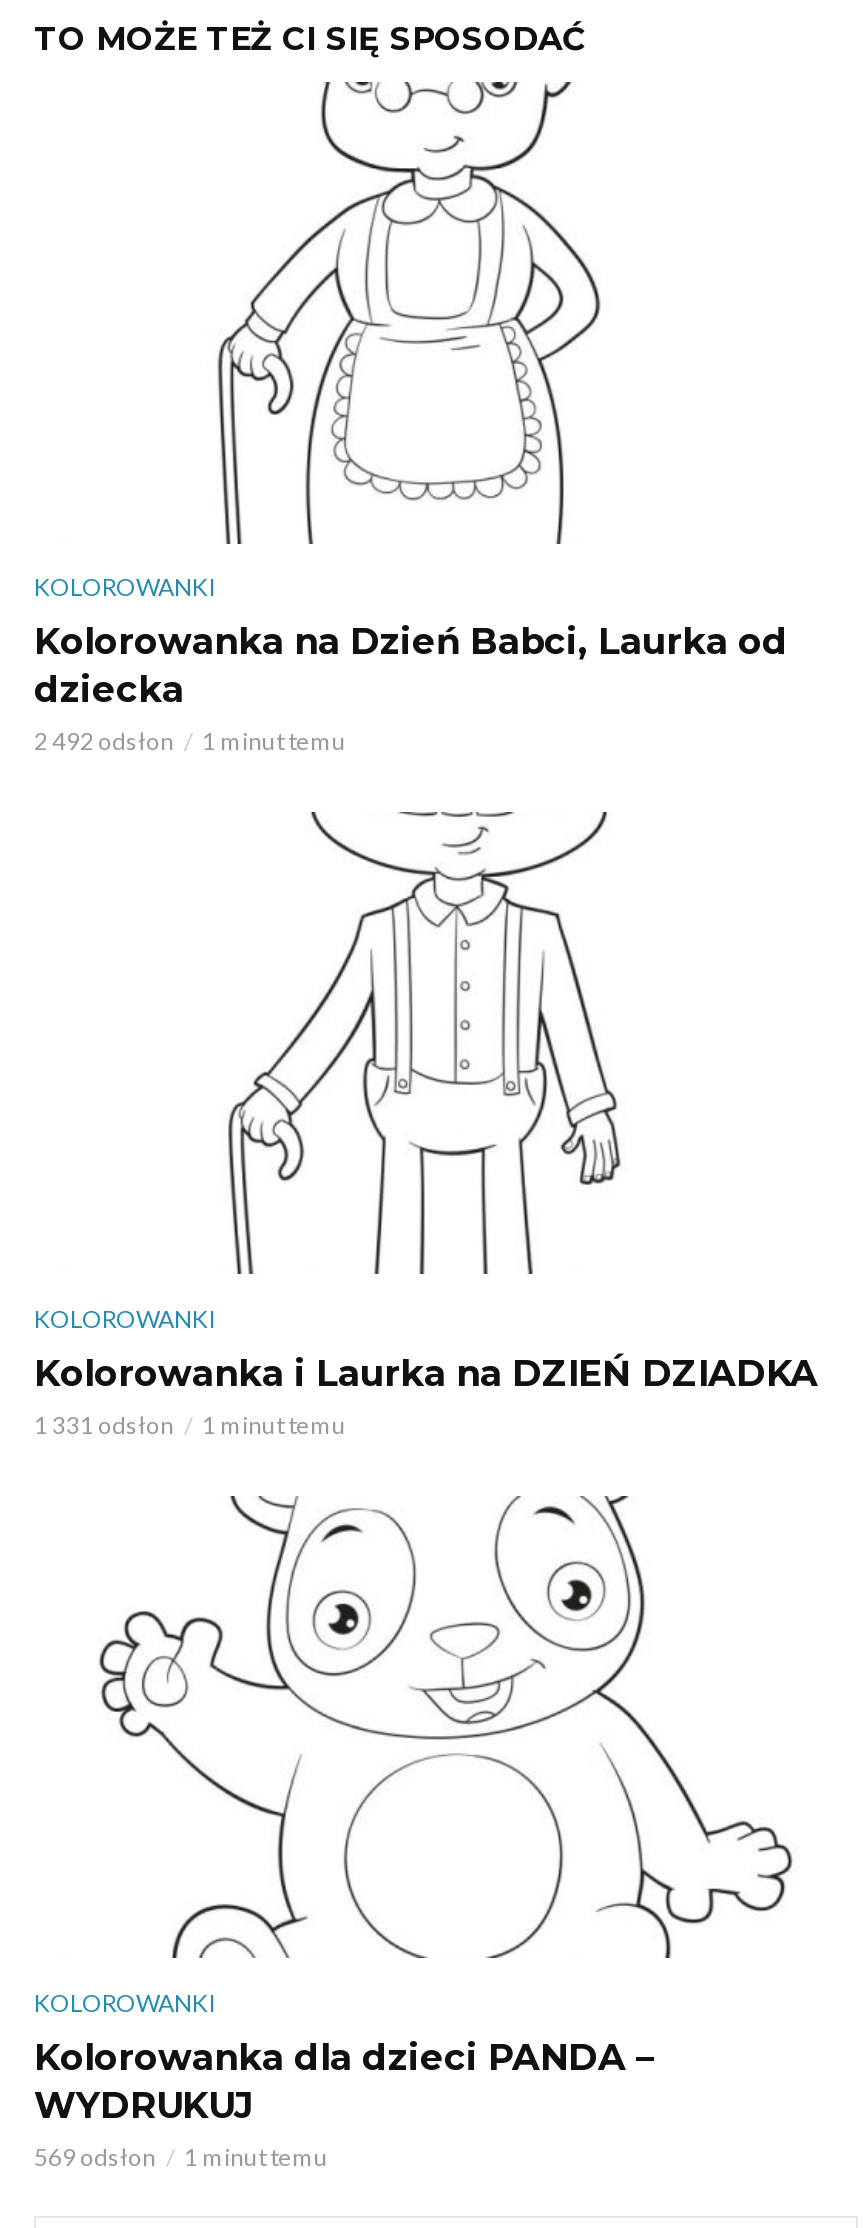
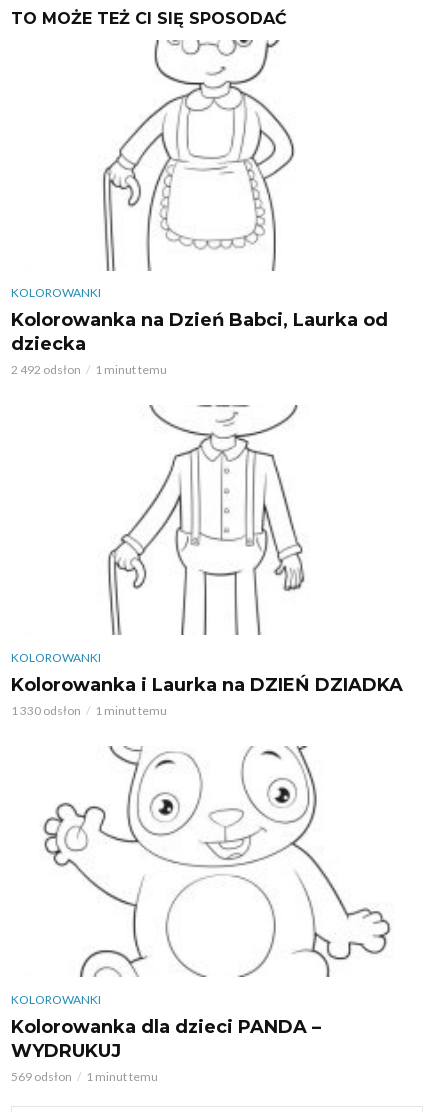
- 1 331 odsłon 1 minut temu
+ 1 330 odsłon 1 minut temu
